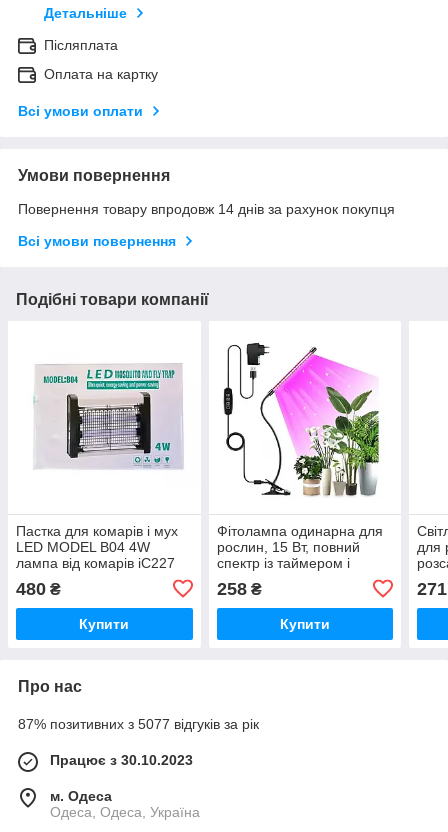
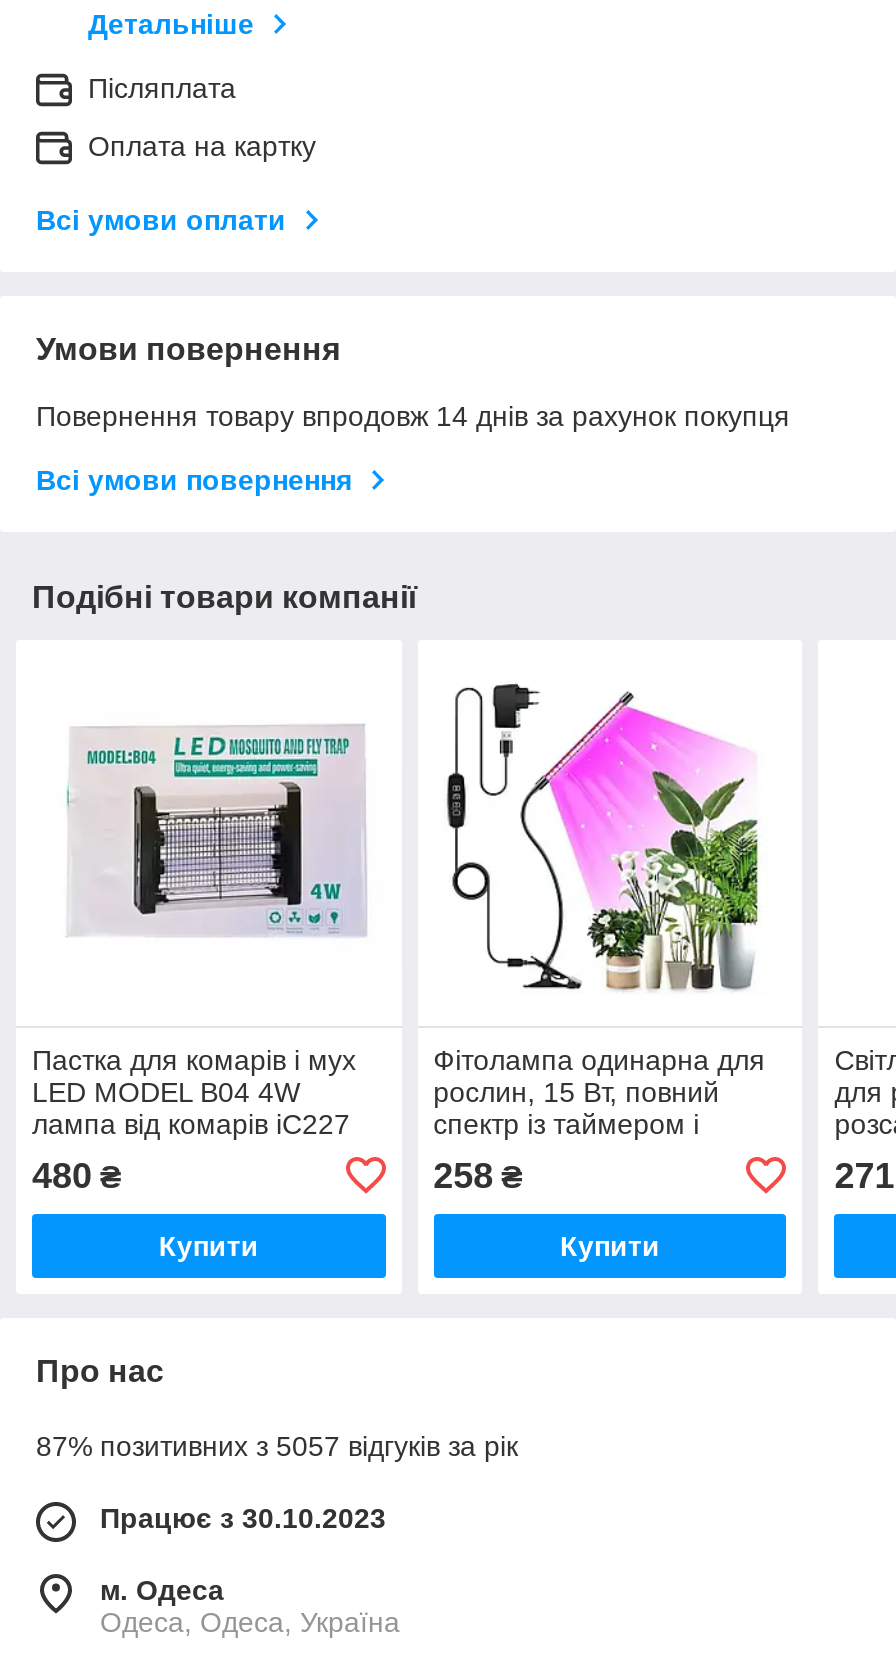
- 87% позитивних з 5077 відгуків за рік
+ 87% позитивних з 5057 відгуків за рік
